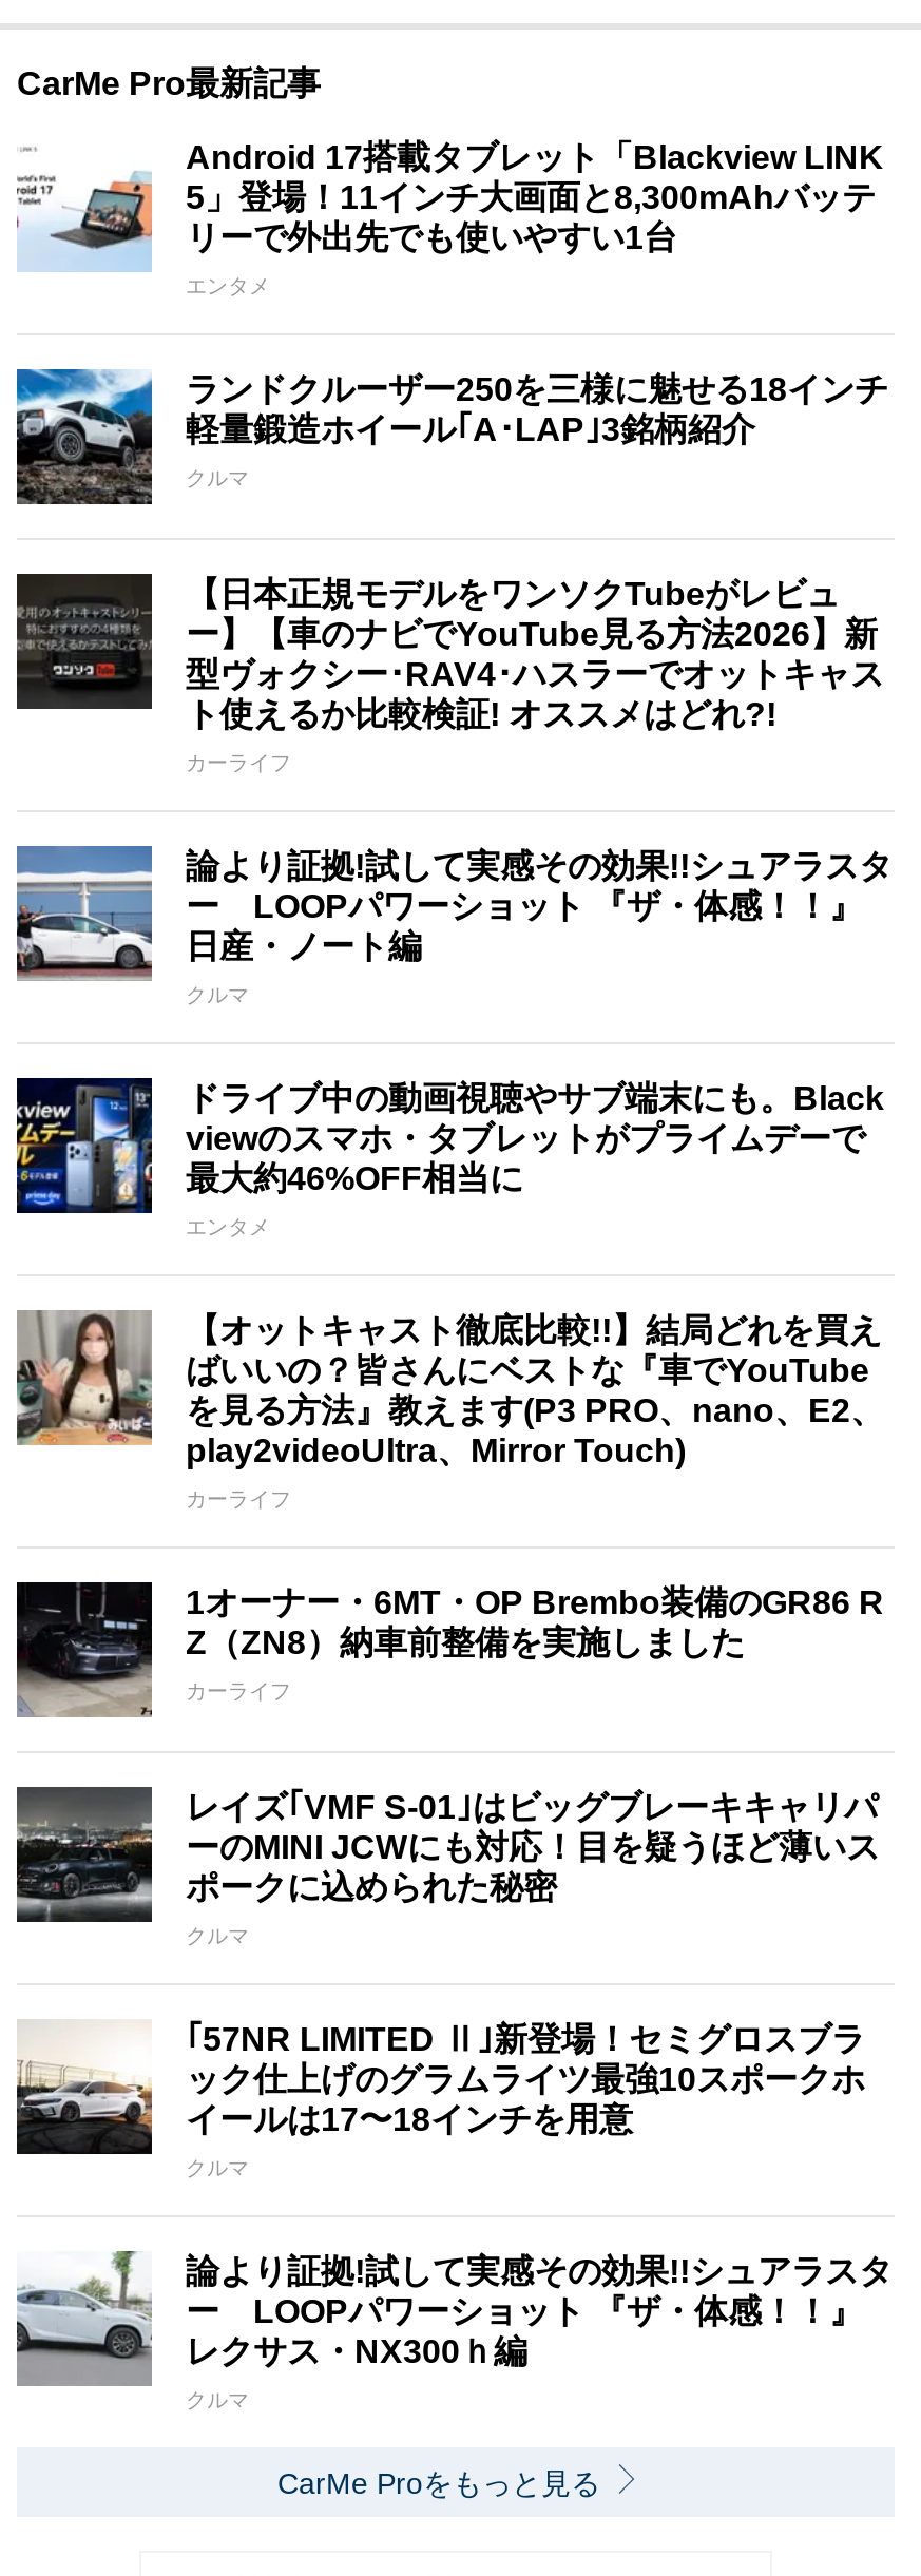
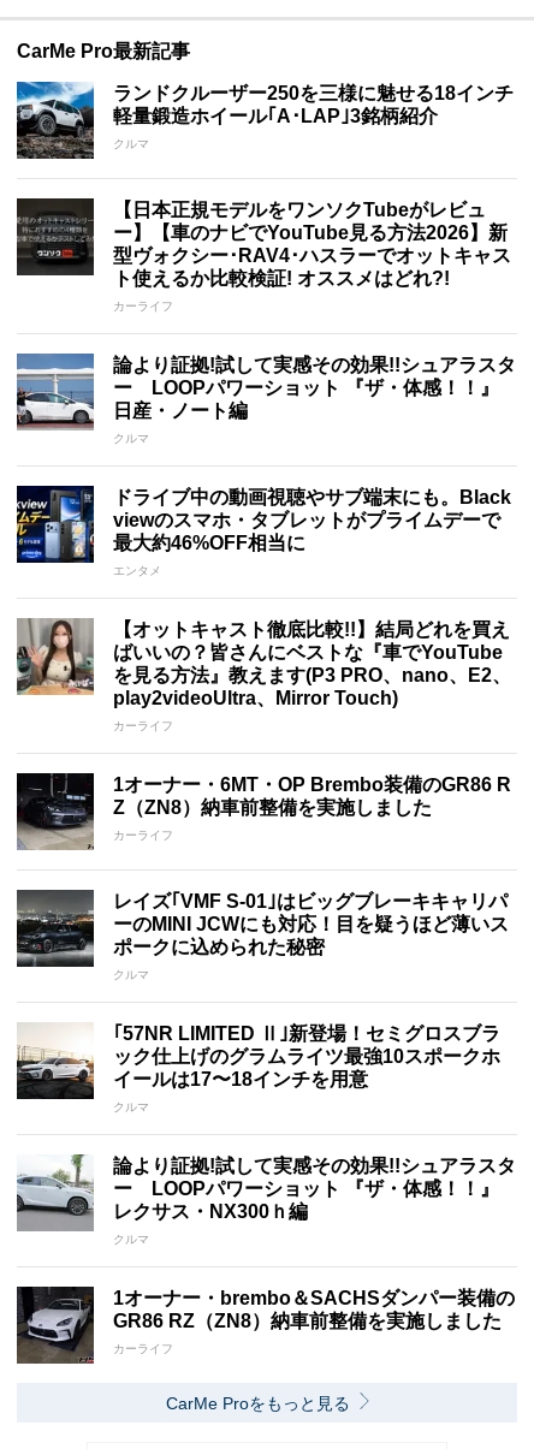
- [image]
- Android 17搭載タブレット「Blackview LINK
- 5」登場！11インチ大画面と8,300mAhバッテ
- リーで外出先でも使いやすい1台
- エンタメ

moved up: [image] | ランドクルーザー250を三様に魅せる18インチ | 軽量鍛造ホイール｢A･LAP｣3銘柄紹介 | ... | レクサス・NX300ｈ編 | クルマ

+ [image]
+ 1オーナー・brembo＆SACHSダンパー装備の
+ GR86 RZ（ZN8）納車前整備を実施しました
+ カーライフ
